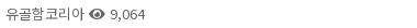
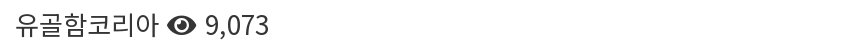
- 유골함코리아 9,064
+ 유골함코리아 9,073
